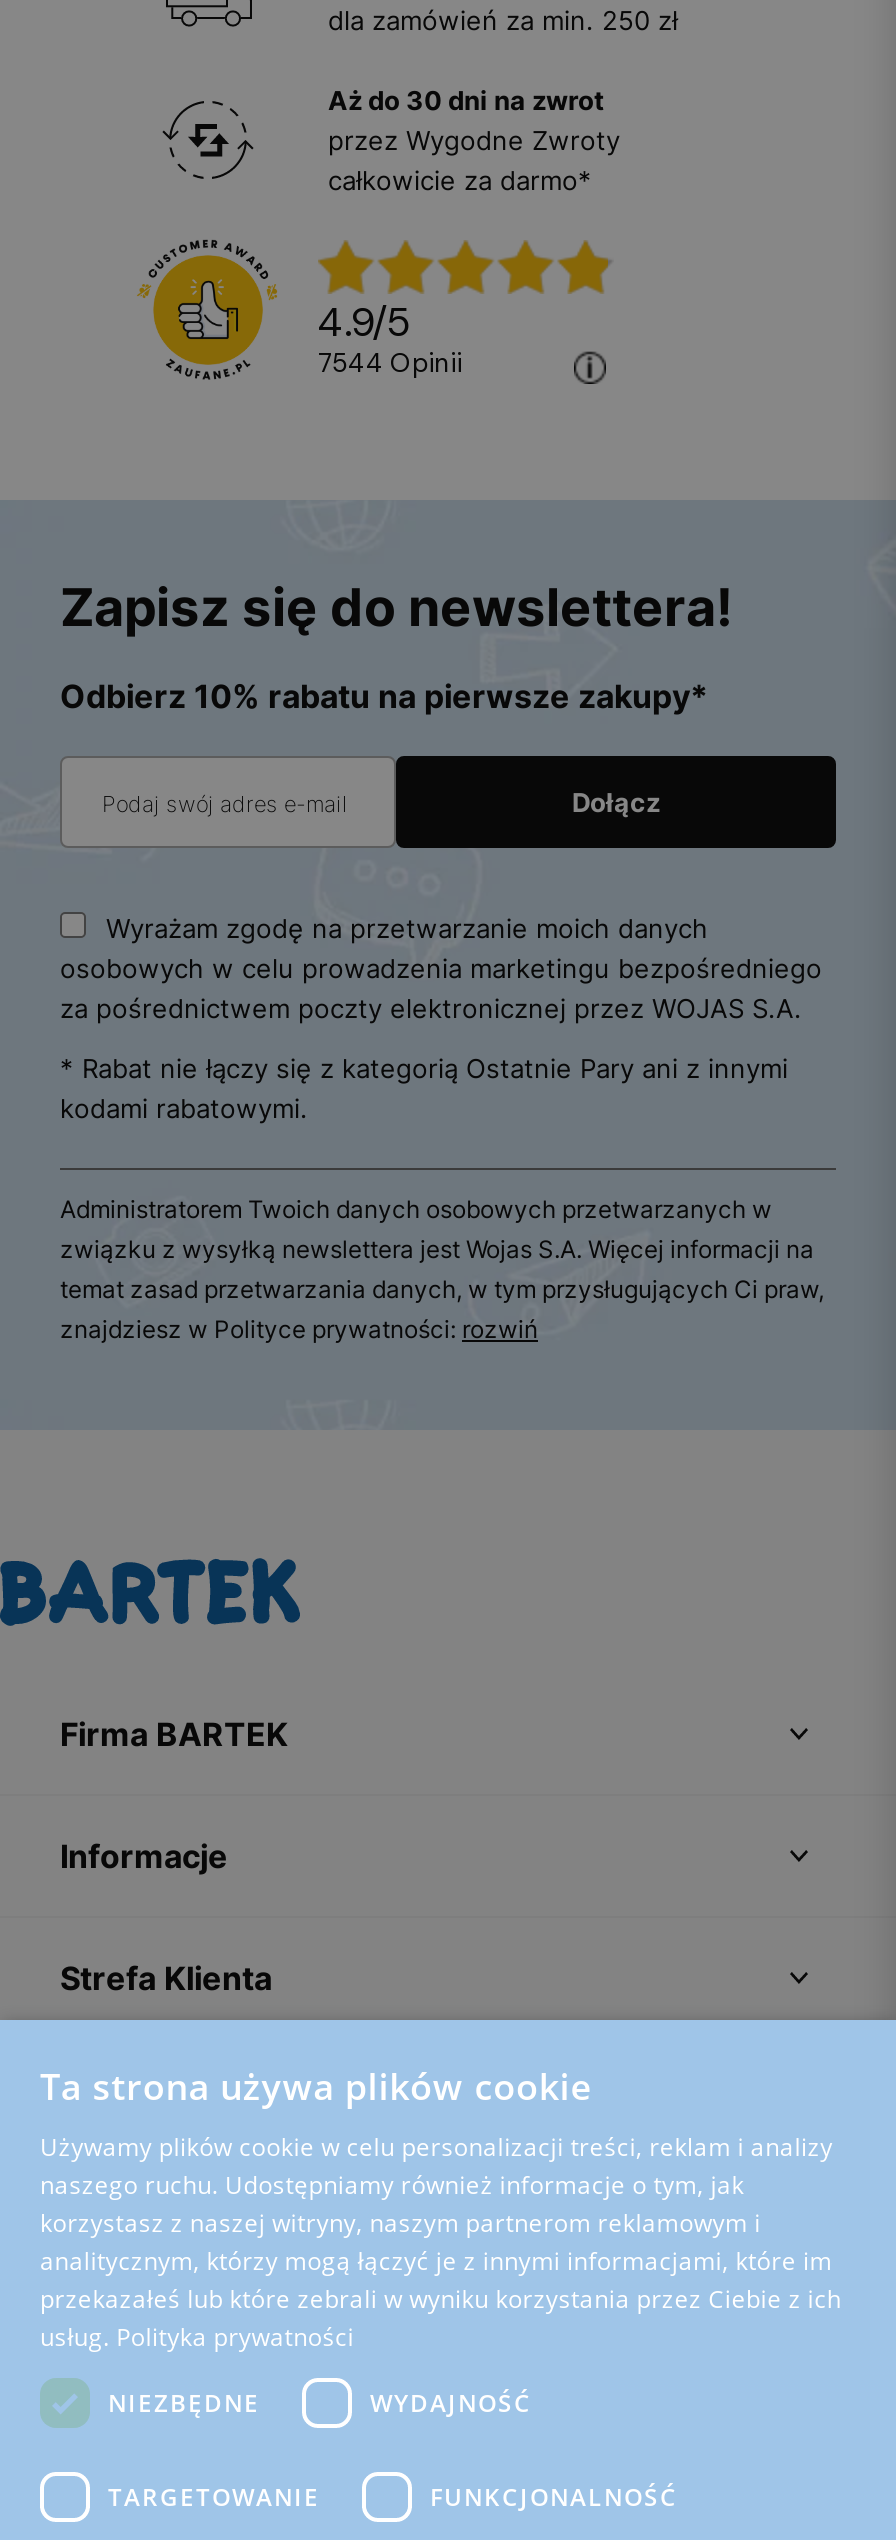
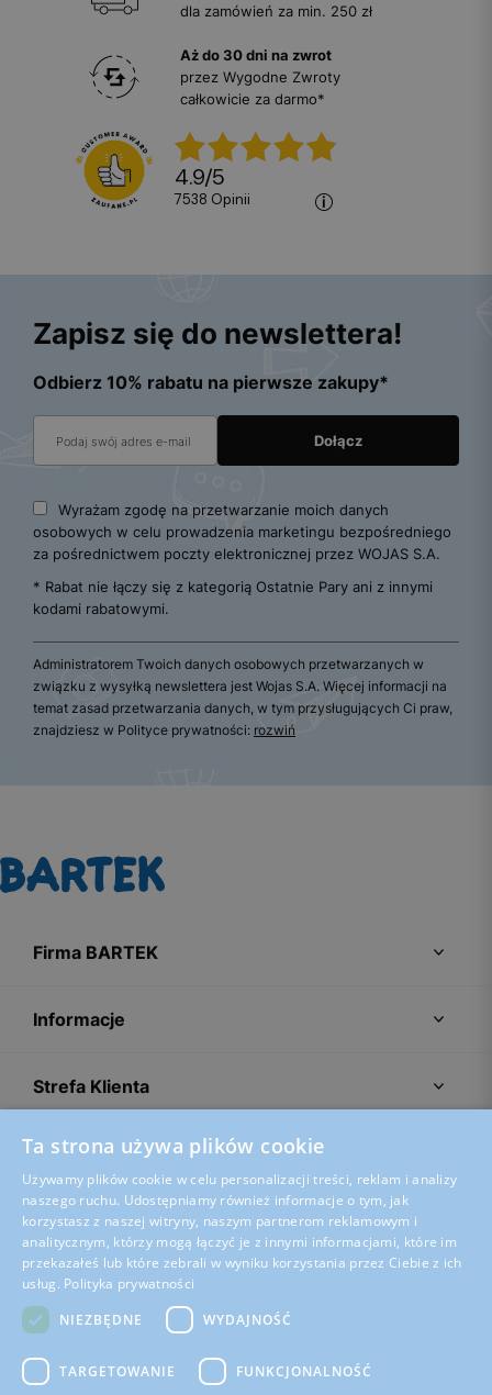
- 7544 opinii
+ 7538 opinii
